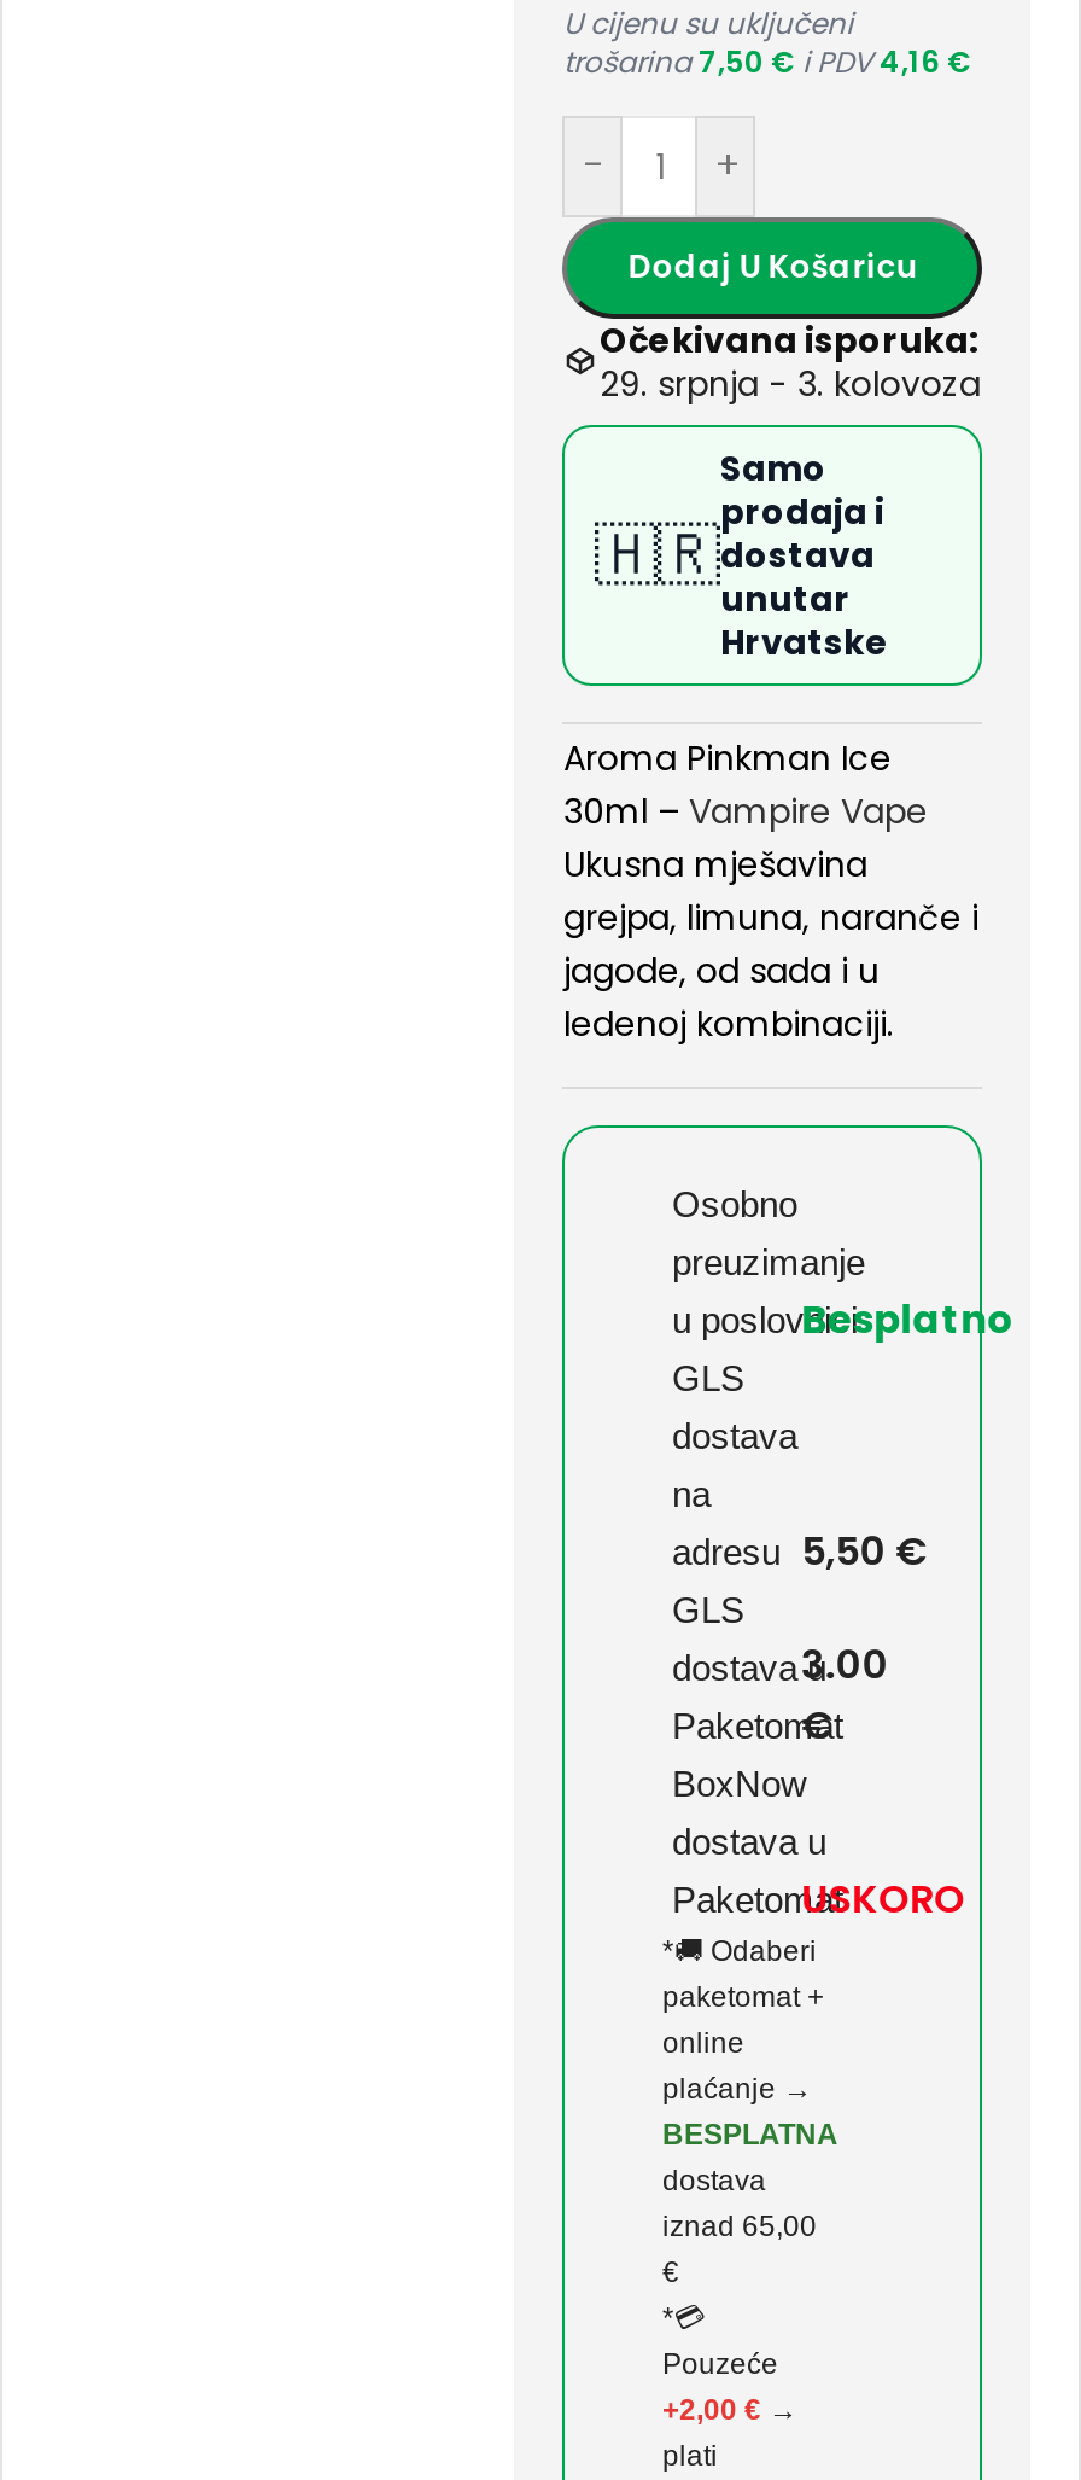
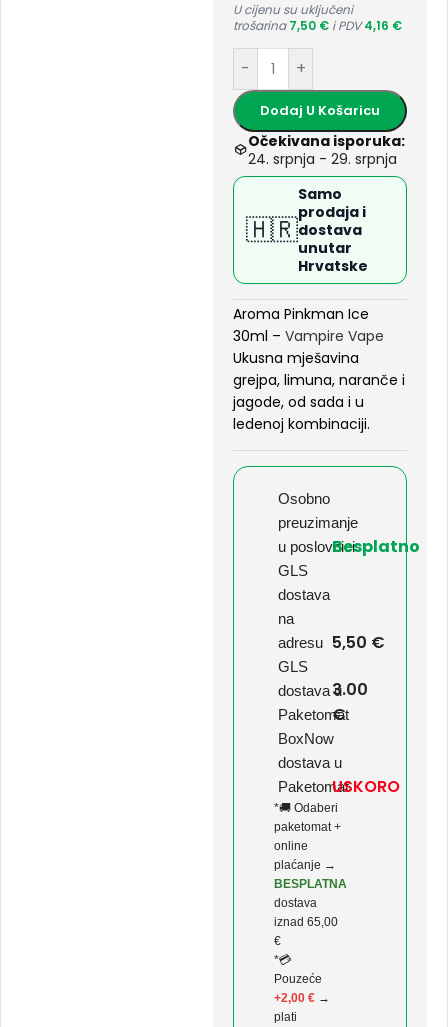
- 29. srpnja - 3. kolovoza
+ 24. srpnja - 29. srpnja
